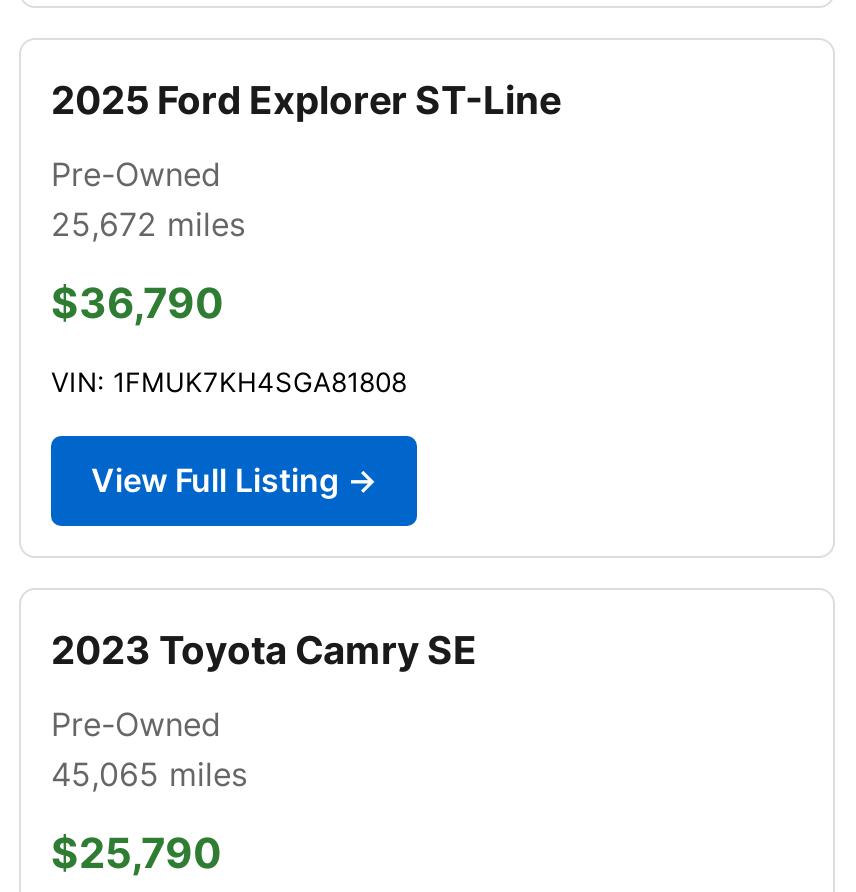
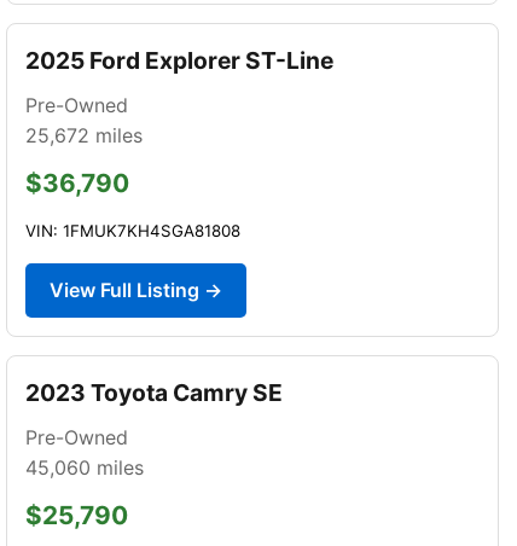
- 45,065 miles
+ 45,060 miles
